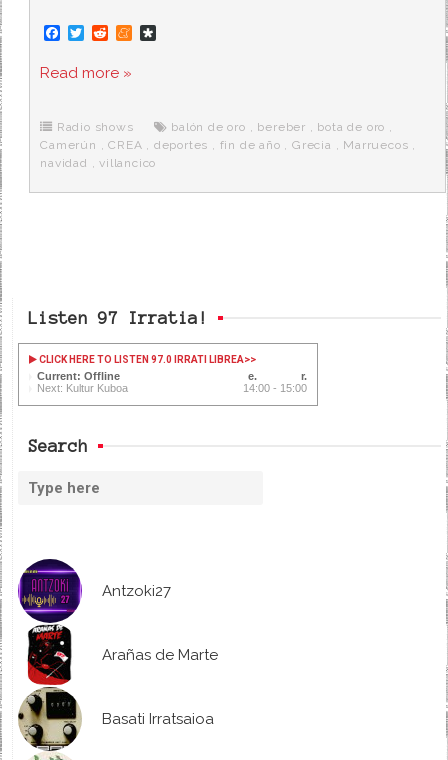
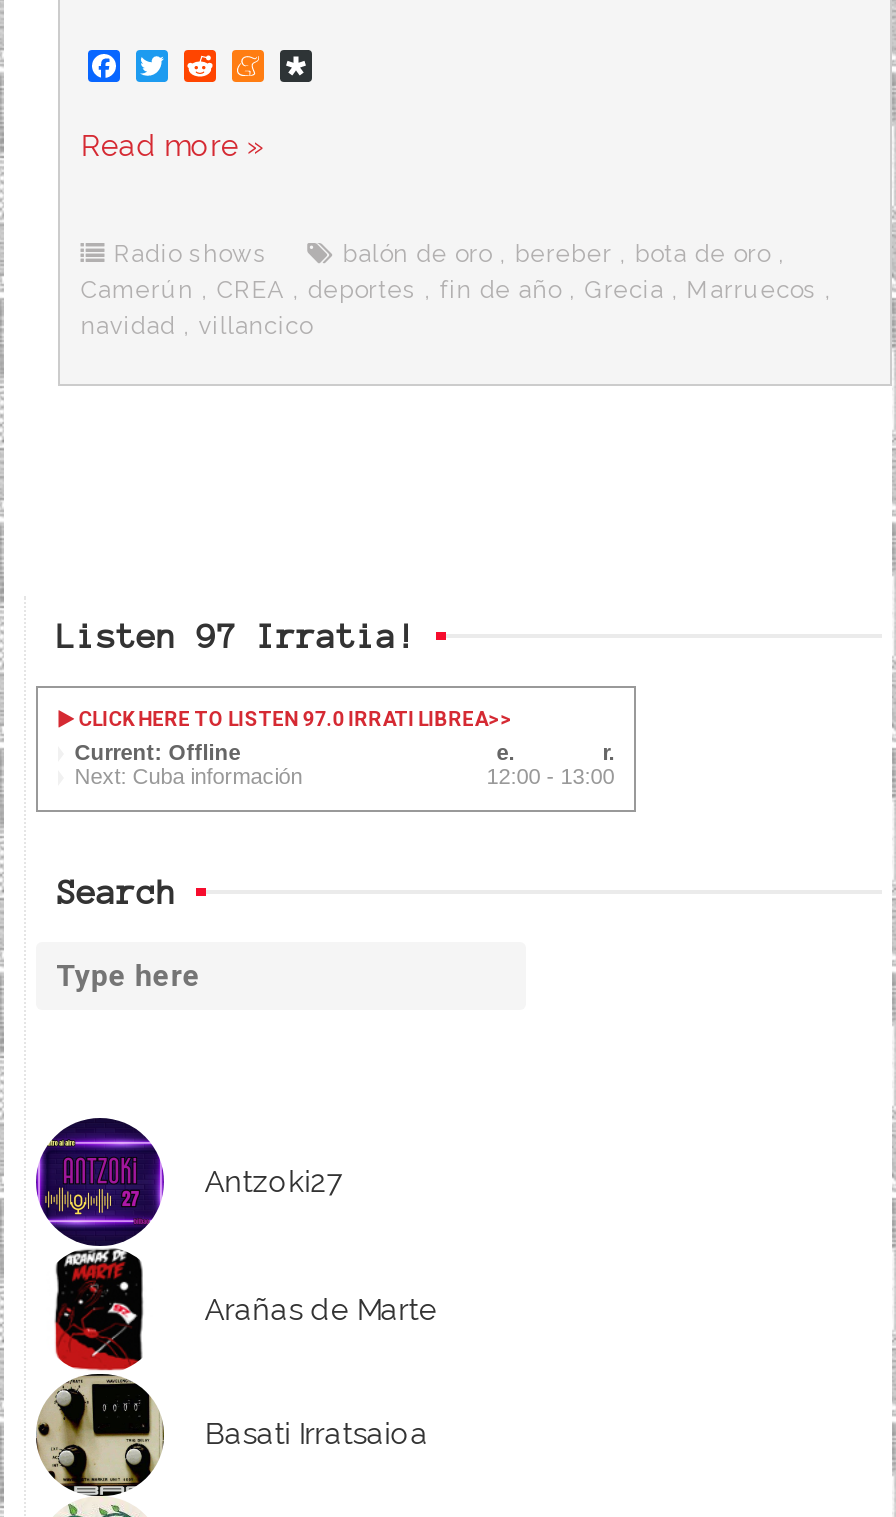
- Next: Kultur Kuboa
+ Next: Cuba información

- 14:00 - 15:00
+ 12:00 - 13:00
